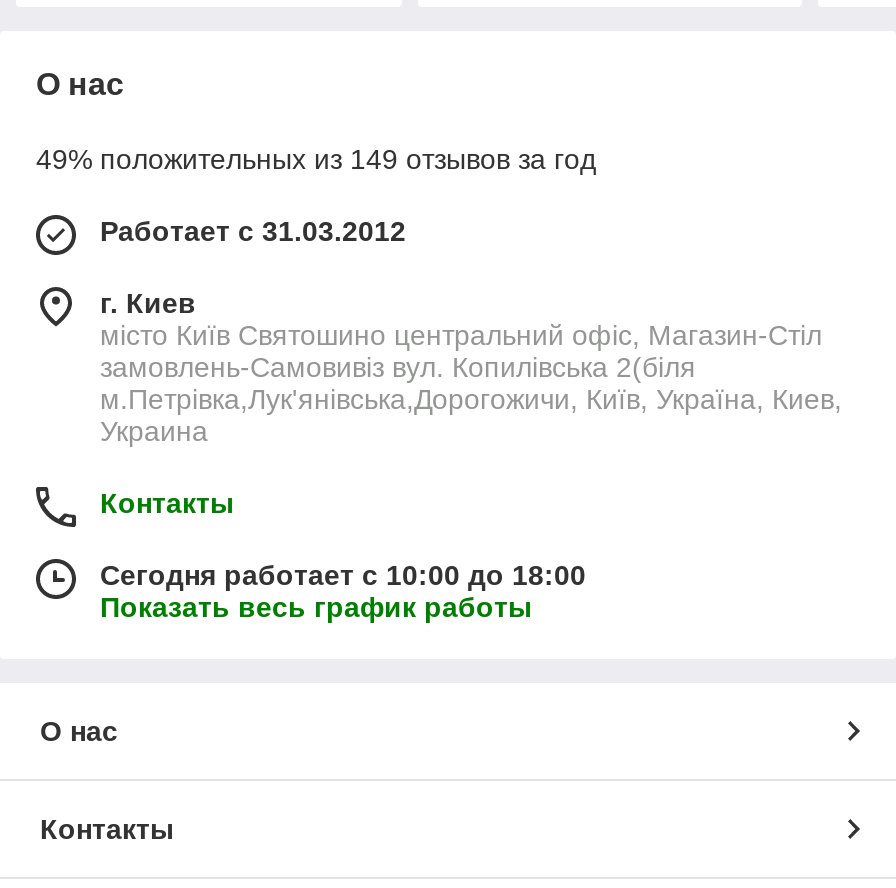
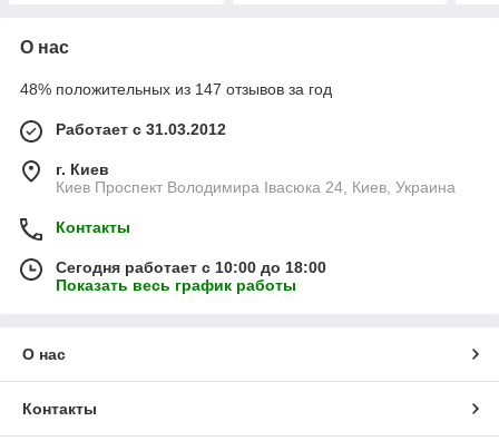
- 49% положительных из 149 отзывов за год
+ 48% положительных из 147 отзывов за год

- місто Київ Святошино центральний офіс, Магазин-Стіл
- замовлень-Самовивіз вул. Копилівська 2(біля
- м.Петрівка,Лук'янівська,Дорогожичи, Київ, Україна, Киев,
- Украина
+ Киев Проспект Володимира Івасюка 24, Киев, Украина
